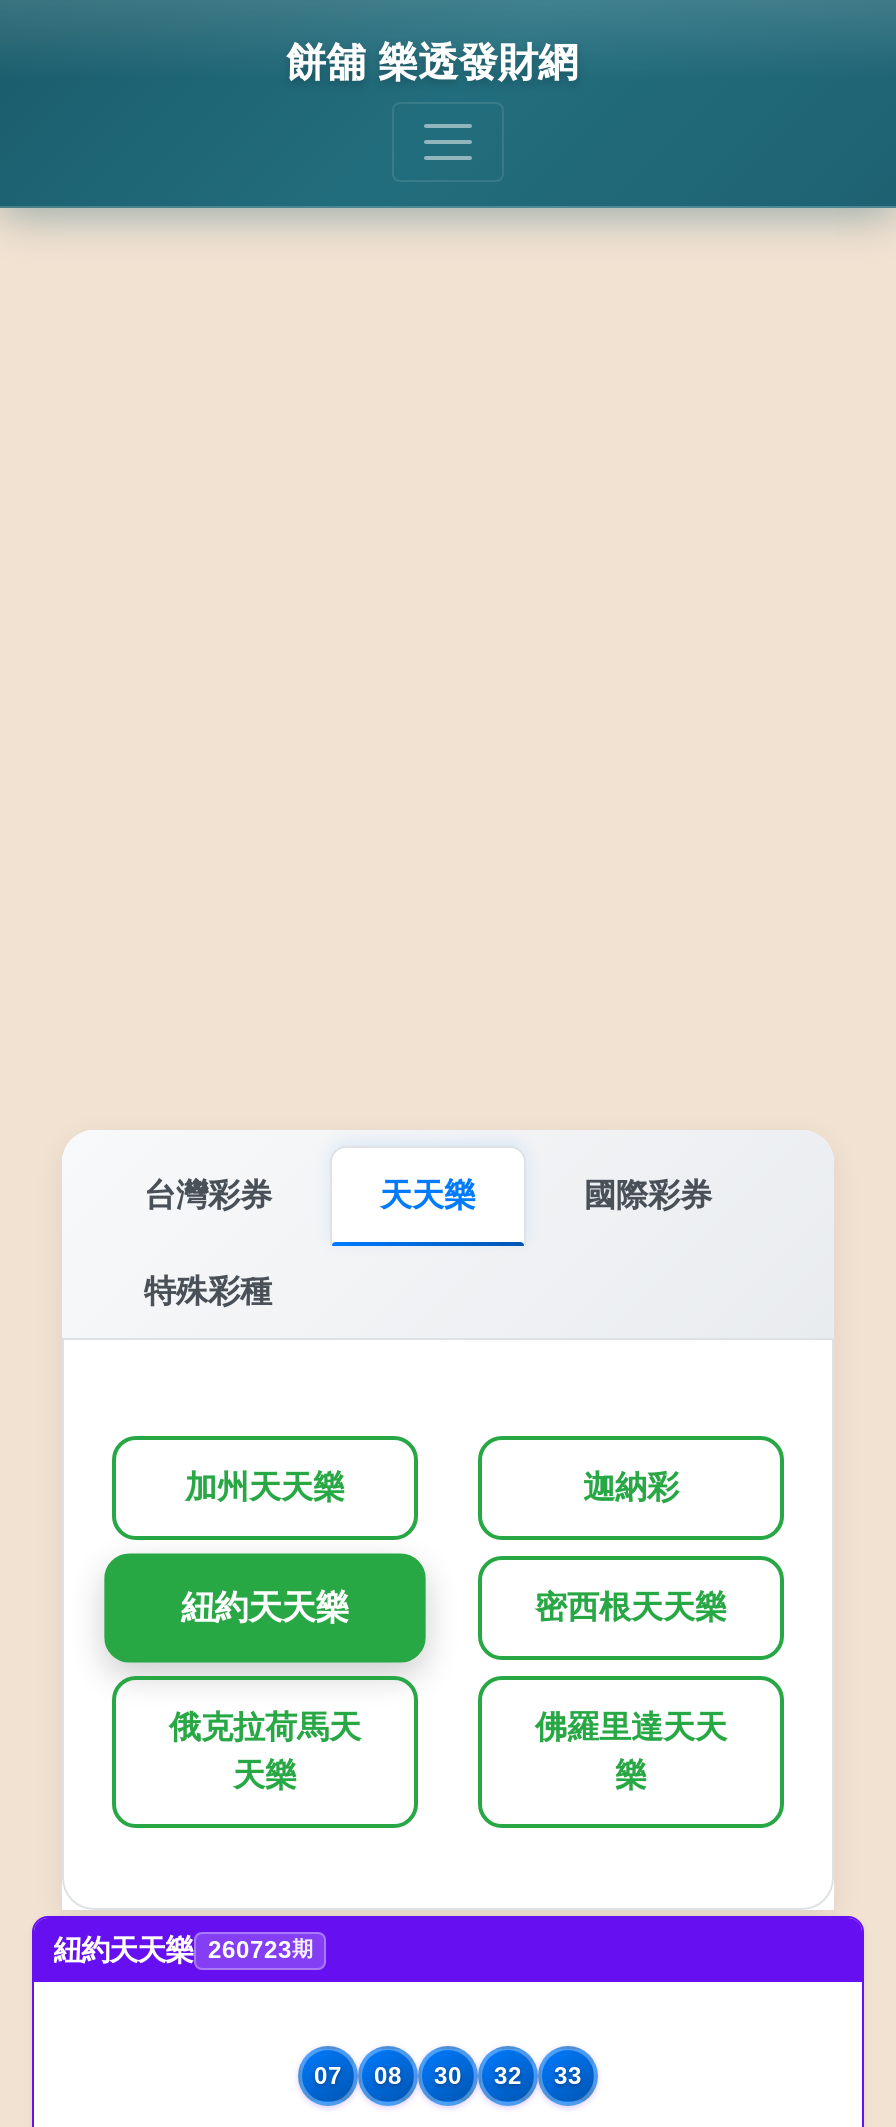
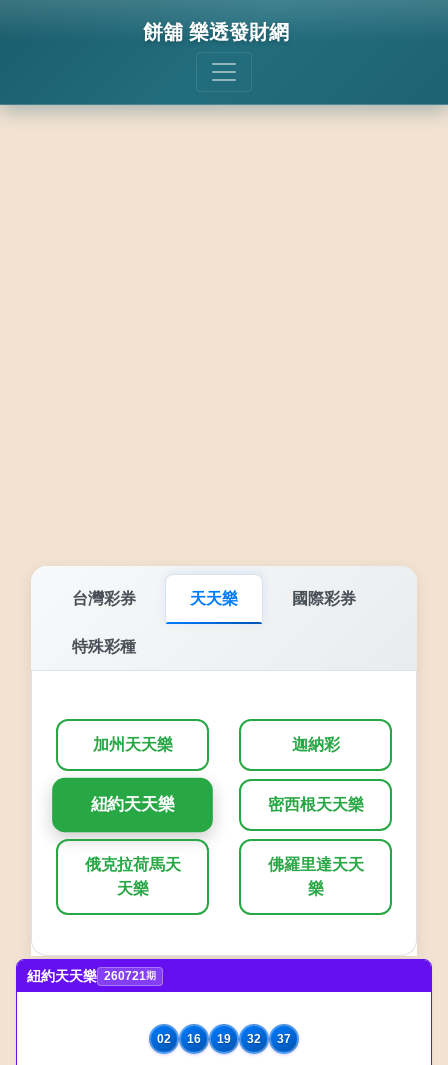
- 紐約天天樂 260723期
+ 紐約天天樂 260721期

- 07
+ 02

- 08
+ 16

- 30
+ 19

- 33
+ 37
